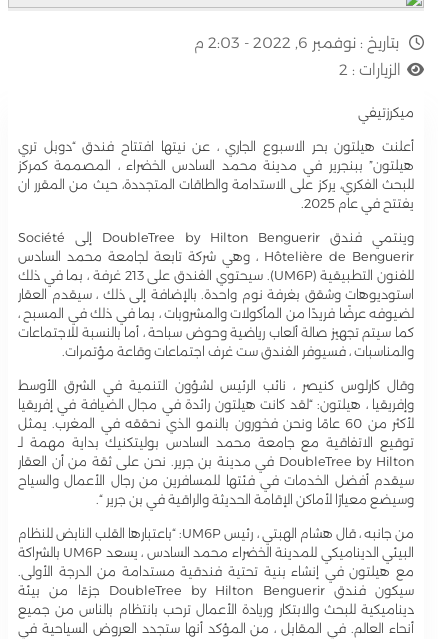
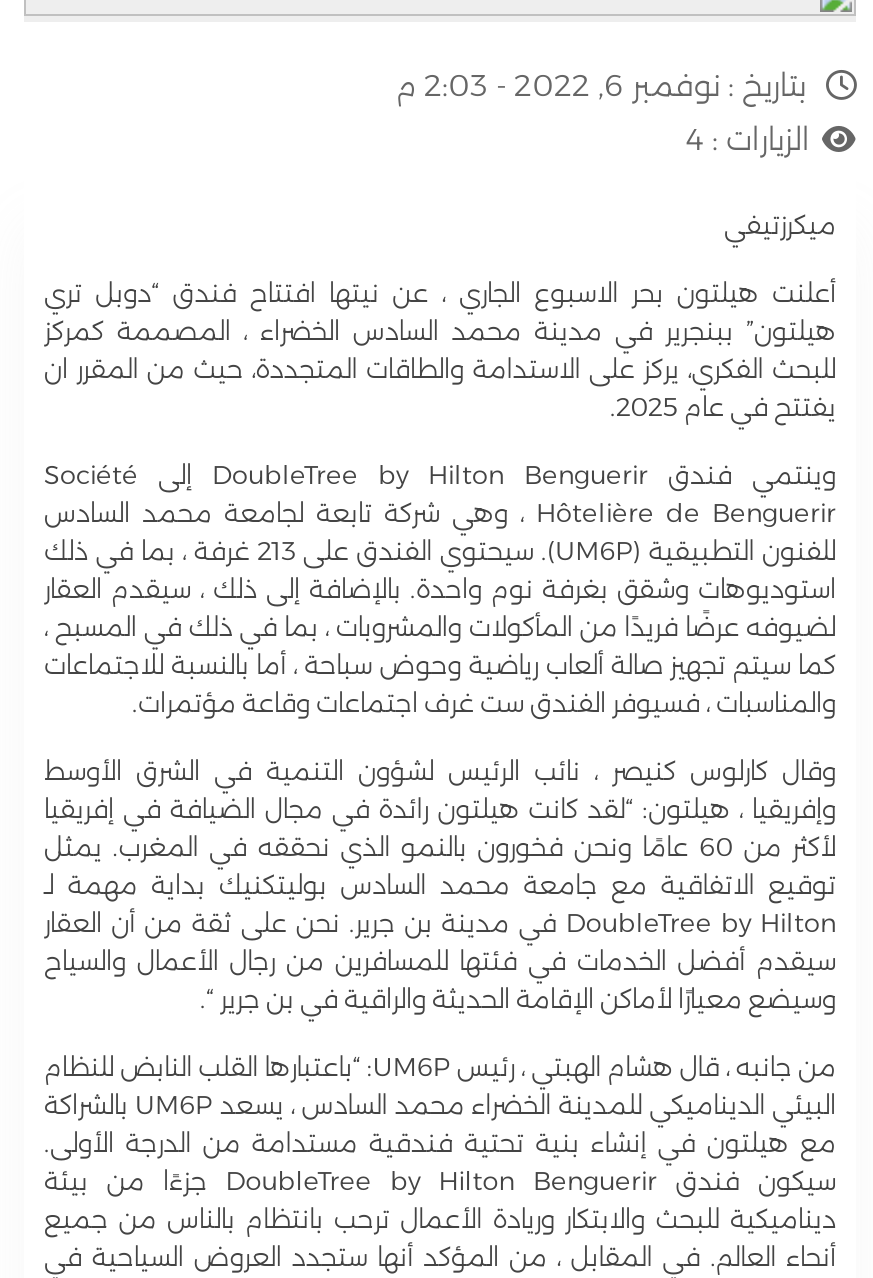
- الزيارات : 2
+ الزيارات : 4
